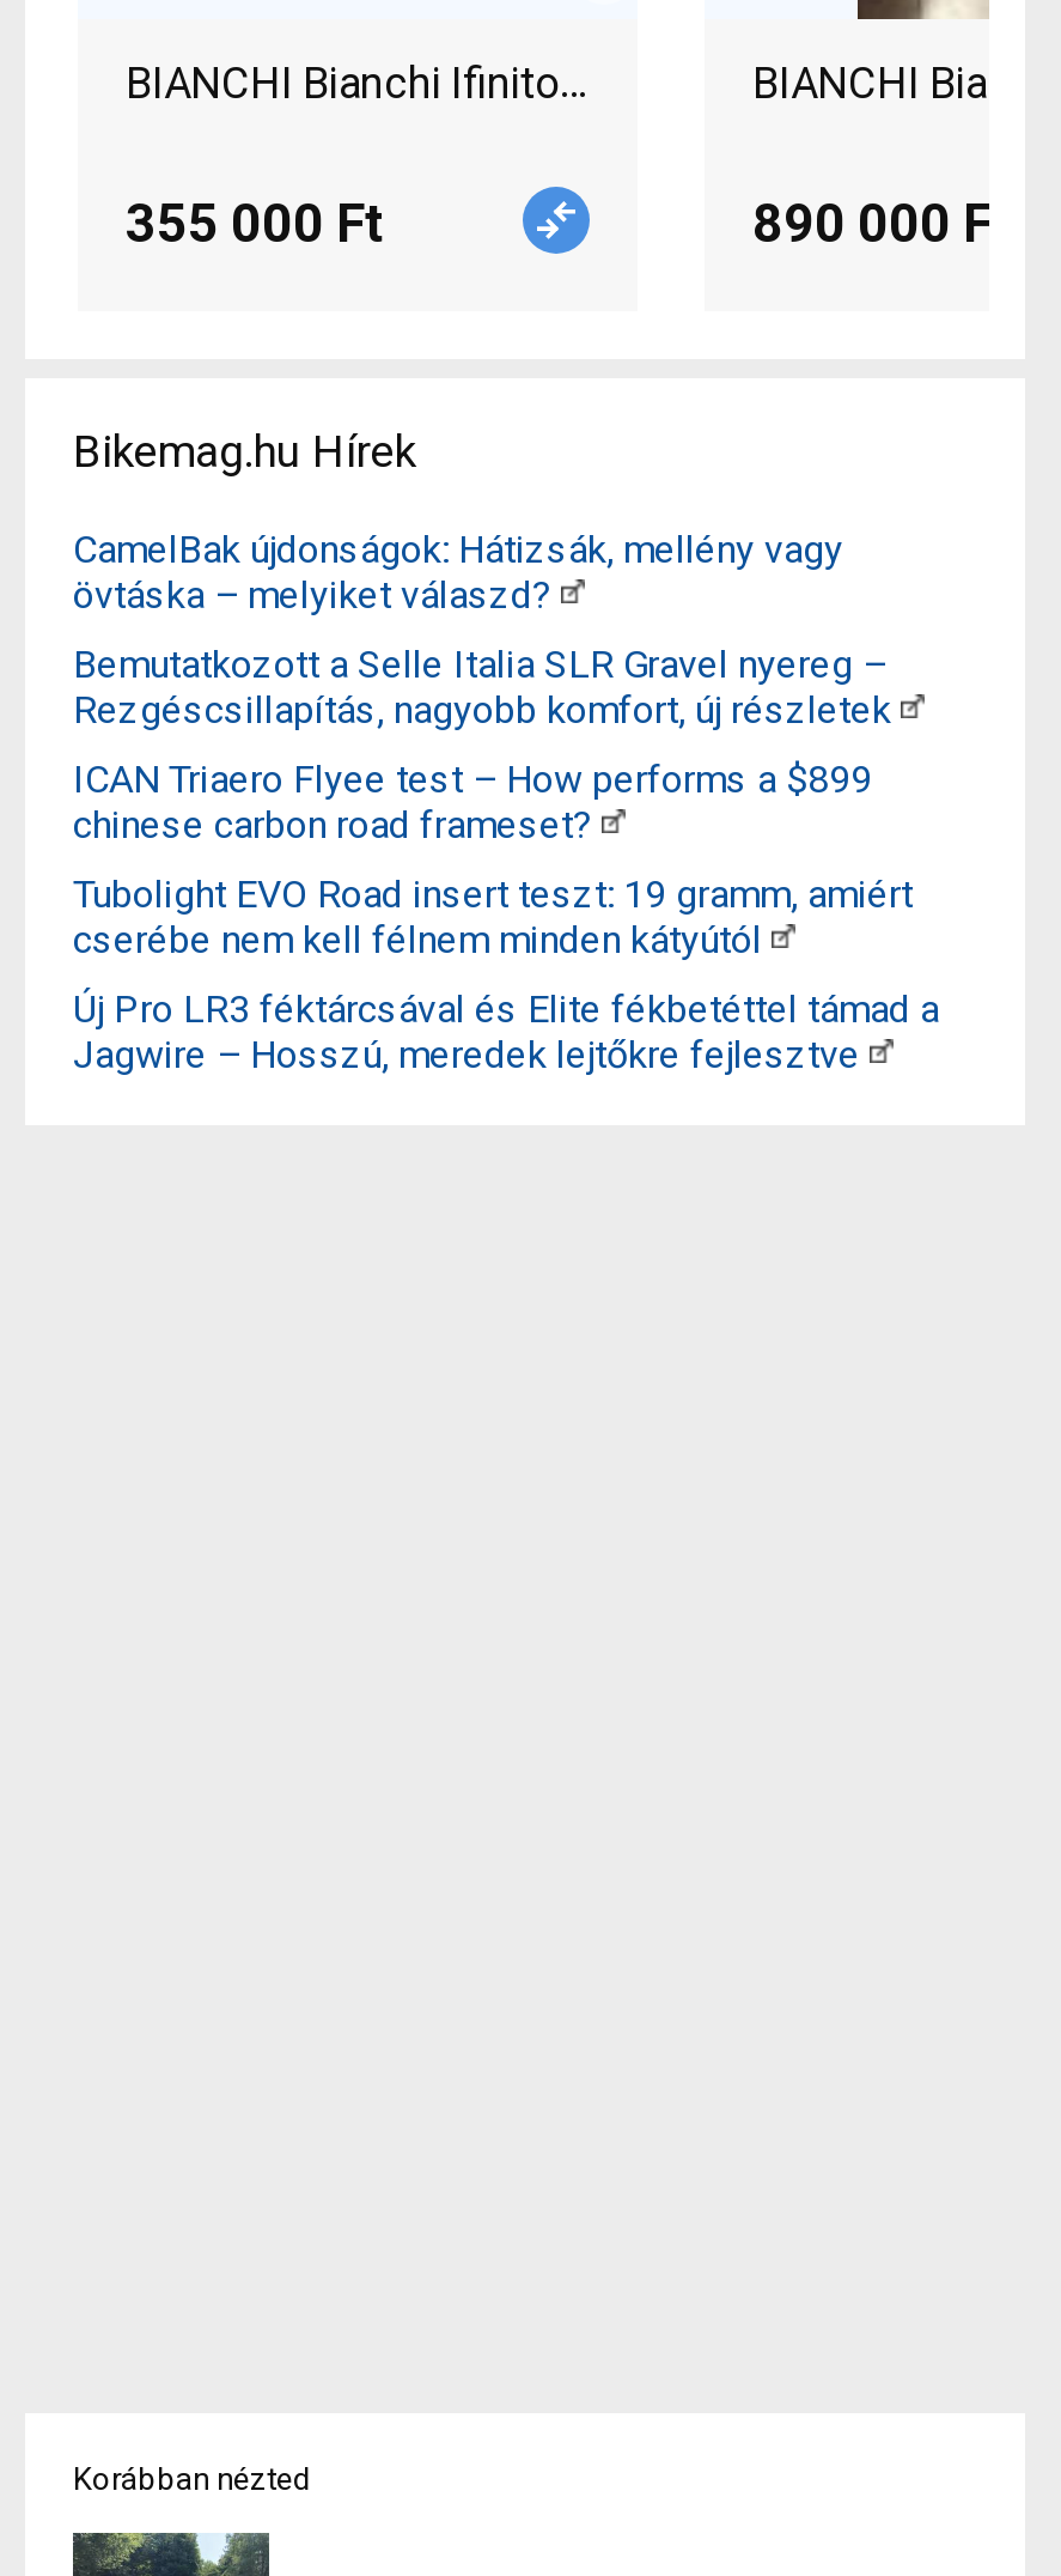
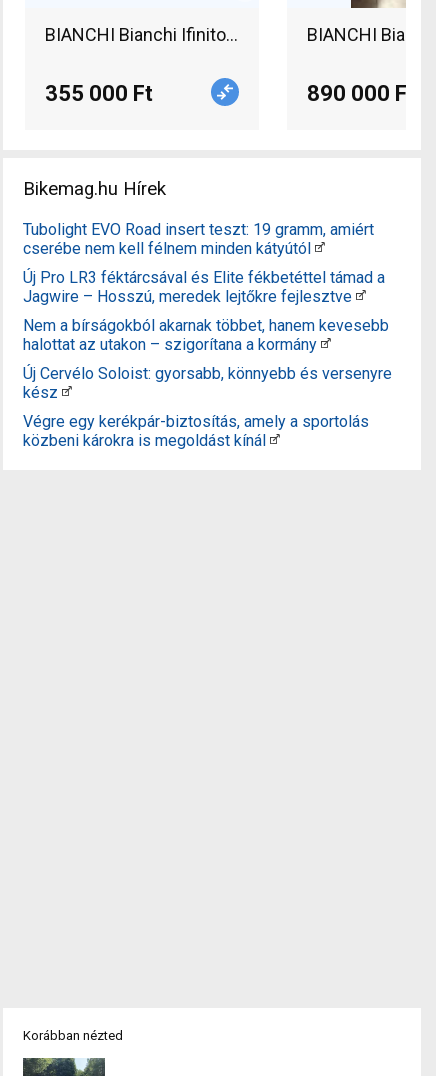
- CamelBak újdonságok: Hátizsák, mellény vagy
- övtáska – melyiket válaszd?
- Bemutatkozott a Selle Italia SLR Gravel nyereg –
- Rezgéscsillapítás, nagyobb komfort, új részletek
- ICAN Triaero Flyee test – How performs a $899
- chinese carbon road frameset?

moved up: Tubolight EVO Road insert teszt: 19 gramm, amiért | cserébe nem kell félnem minden kátyútól | Új Pro LR3 féktárcsával és Elite fékbetéttel támad a | Jagwire – Hosszú, meredek lejtőkre fejlesztve

+ Nem a bírságokból akarnak többet, hanem kevesebb
+ halottat az utakon – szigorítana a kormány
+ Új Cervélo Soloist: gyorsabb, könnyebb és versenyre
+ kész
+ Végre egy kerékpár-biztosítás, amely a sportolás
+ közbeni károkra is megoldást kínál
